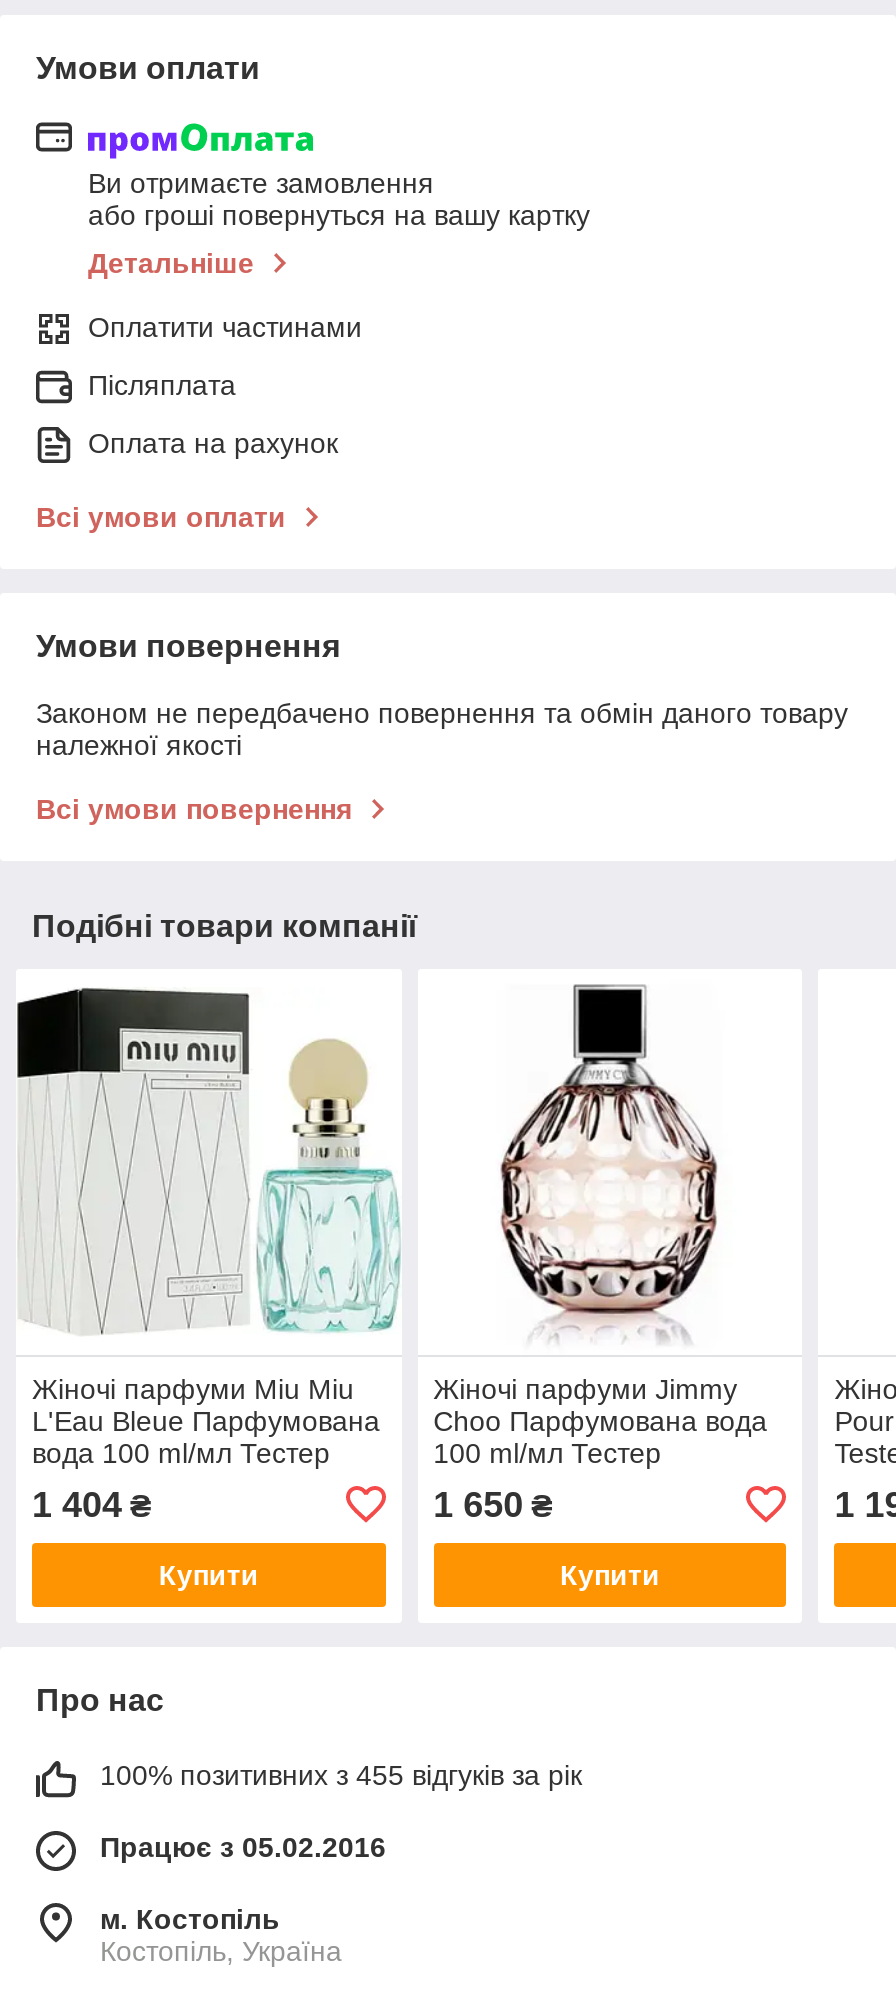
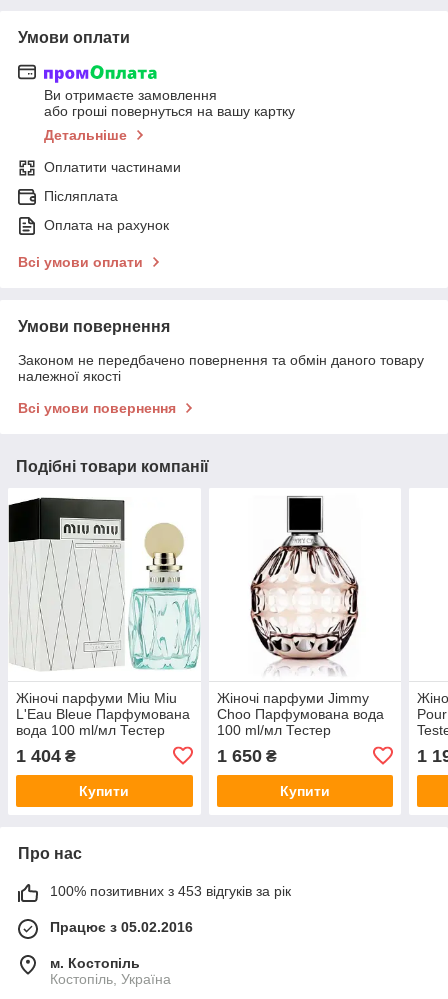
- 100% позитивних з 455 відгуків за рік
+ 100% позитивних з 453 відгуків за рік
